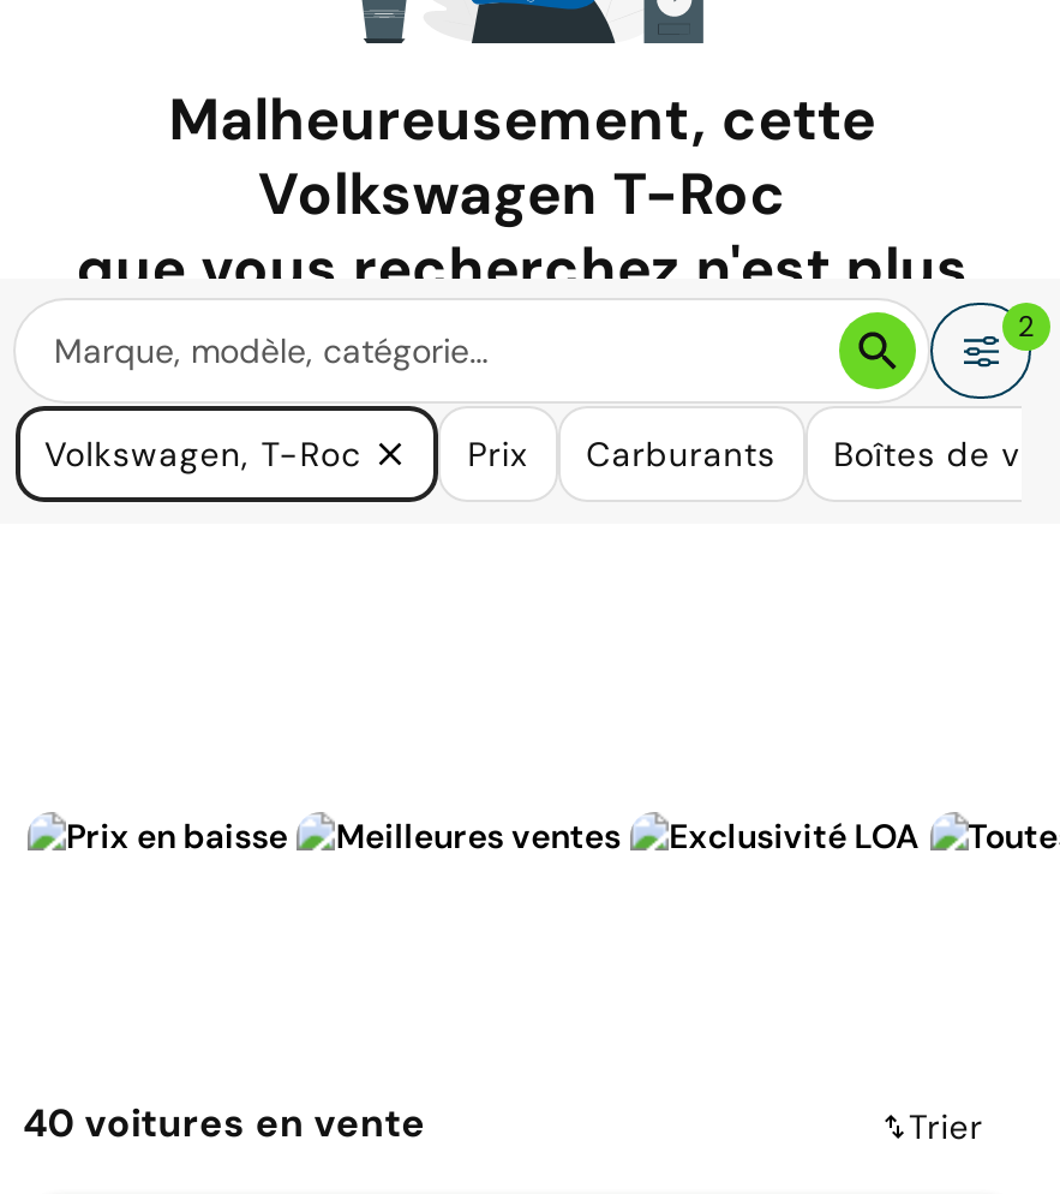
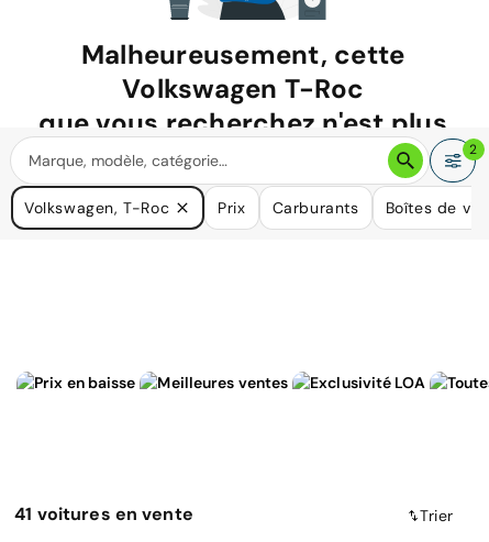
- 40 voitures en vente
+ 41 voitures en vente
